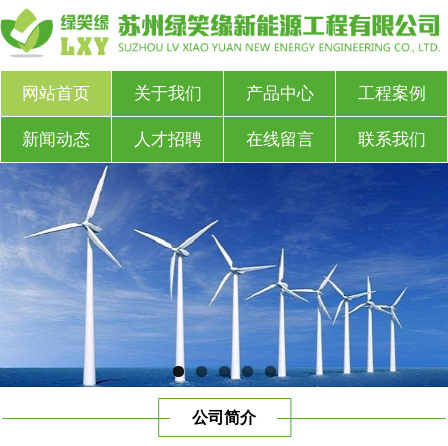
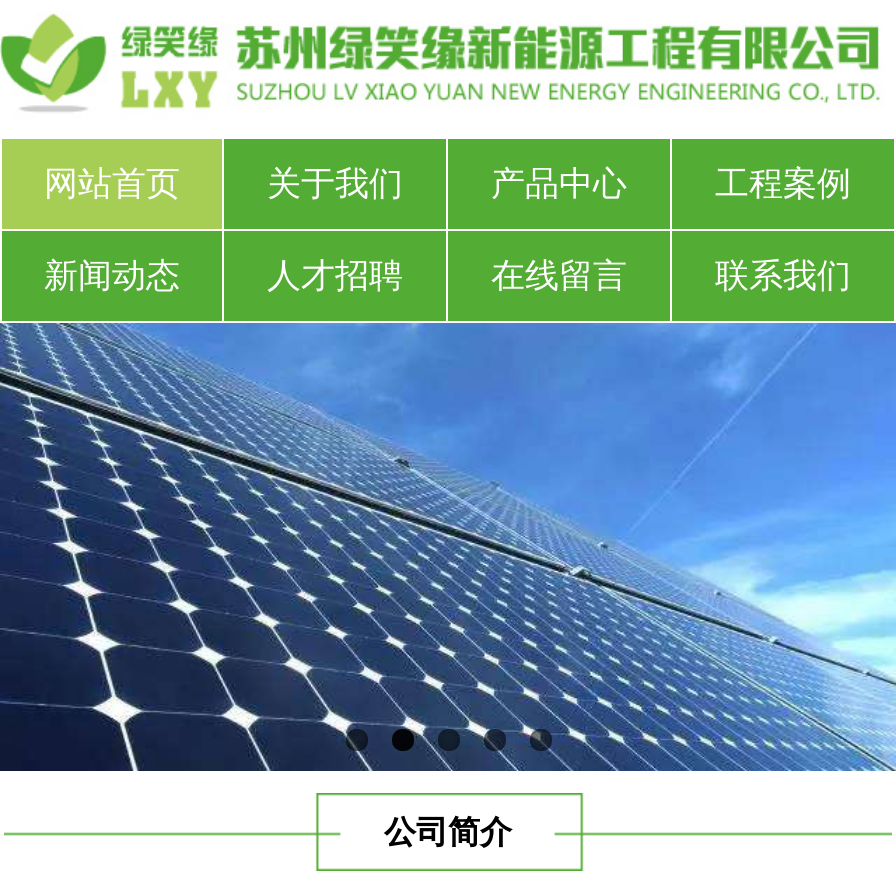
- [image]
+ [image]
